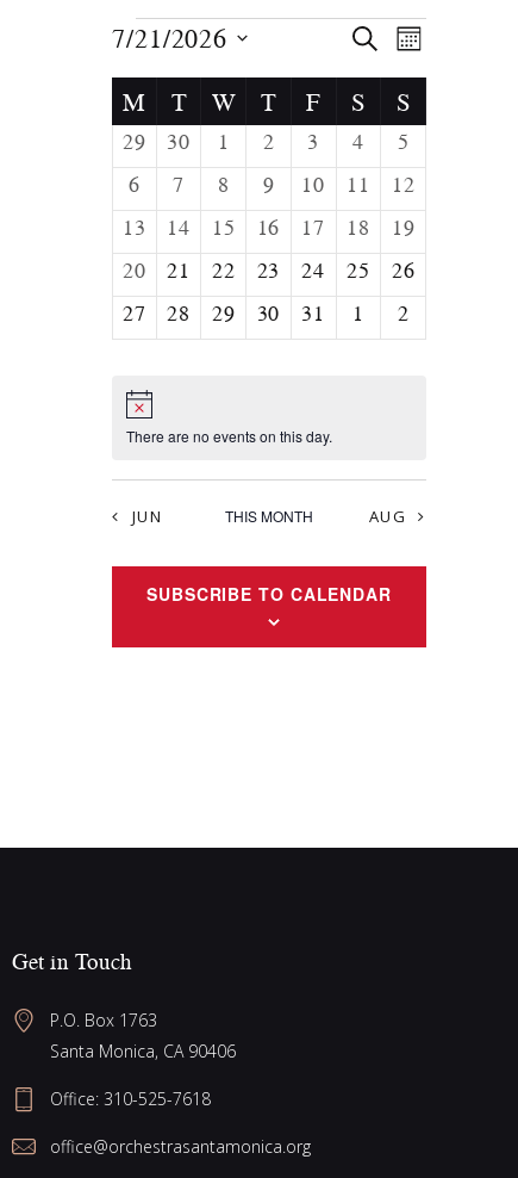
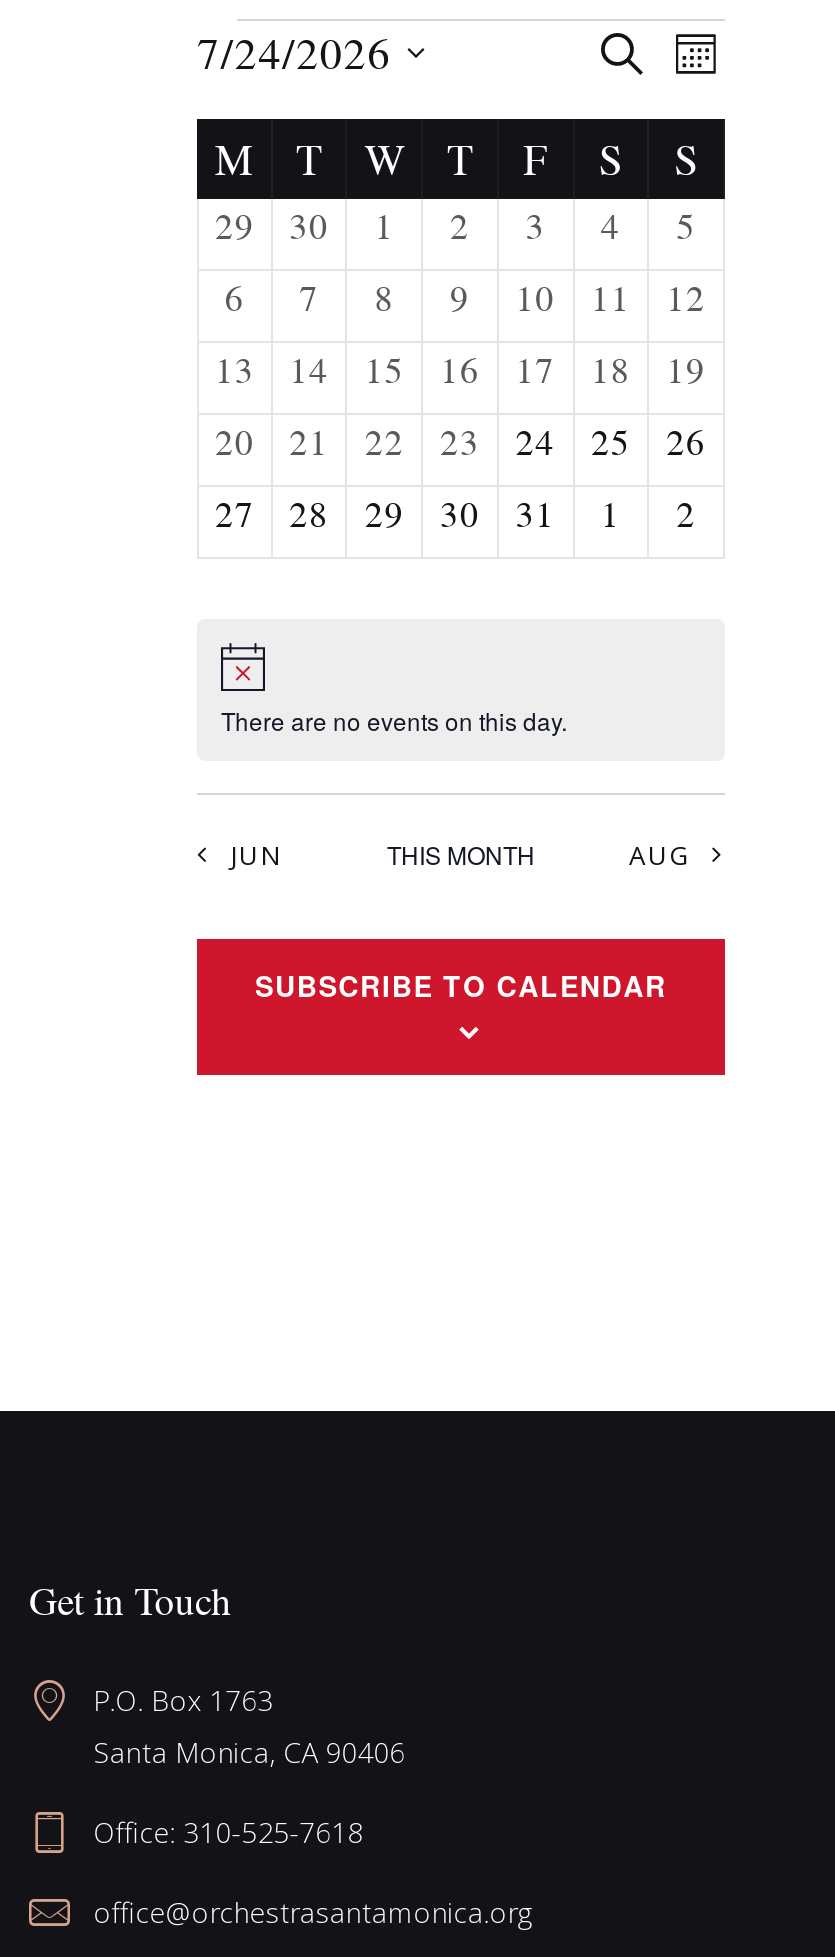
- 7/21/2026
+ 7/24/2026
